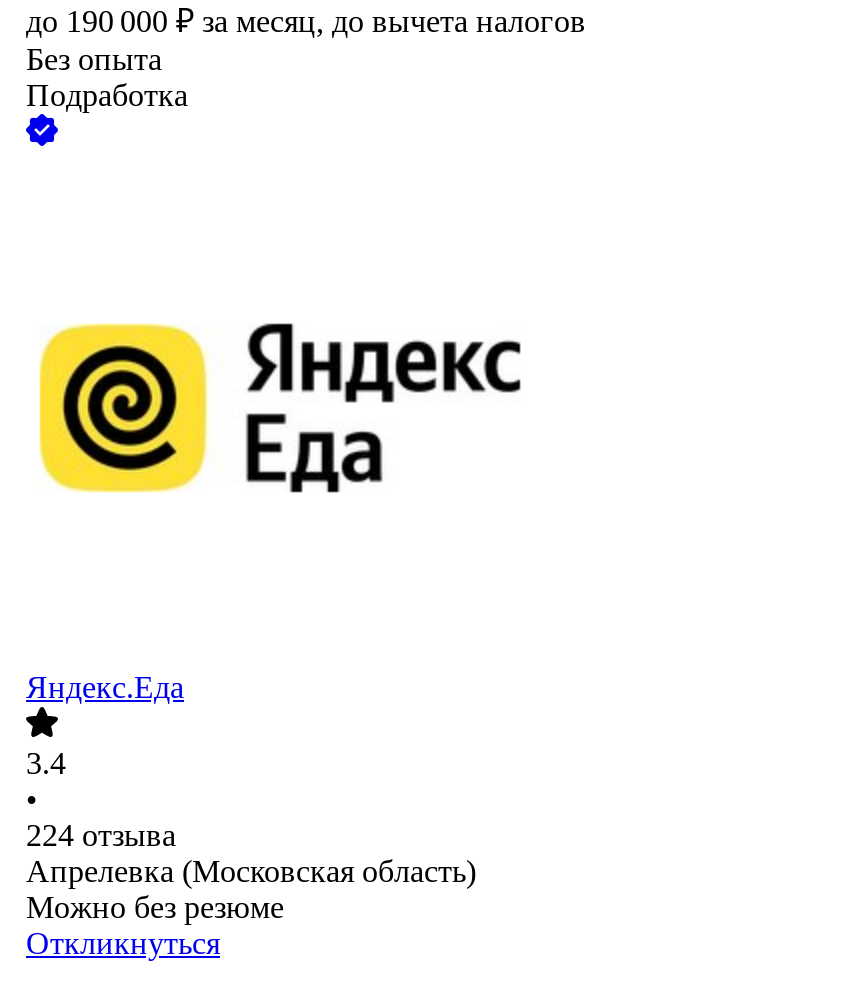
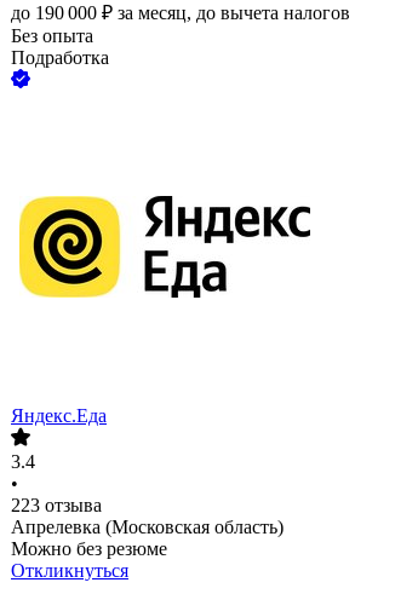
- 224 отзыва
+ 223 отзыва
